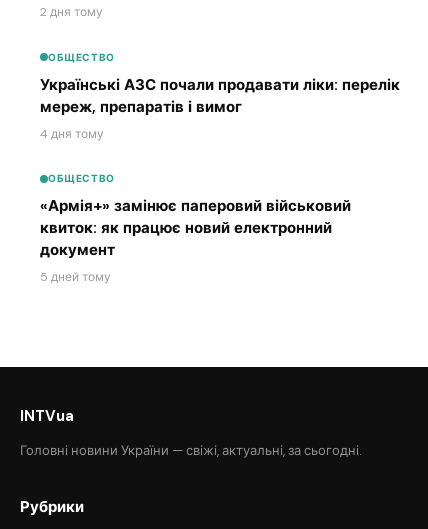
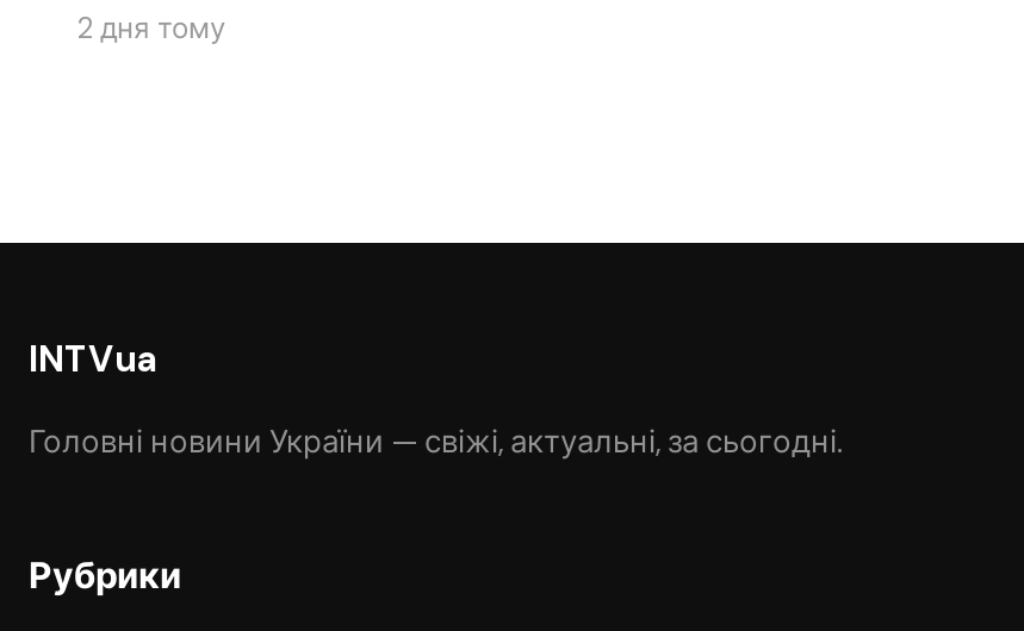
- ОБЩЕСТВО
- Українські АЗС почали продавати ліки: перелік
- мереж, препаратів і вимог
- 4 дня тому
- ОБЩЕСТВО
- «Армія+» замінює паперовий військовий
- квиток: як працює новий електронний
- документ
- 5 дней тому
